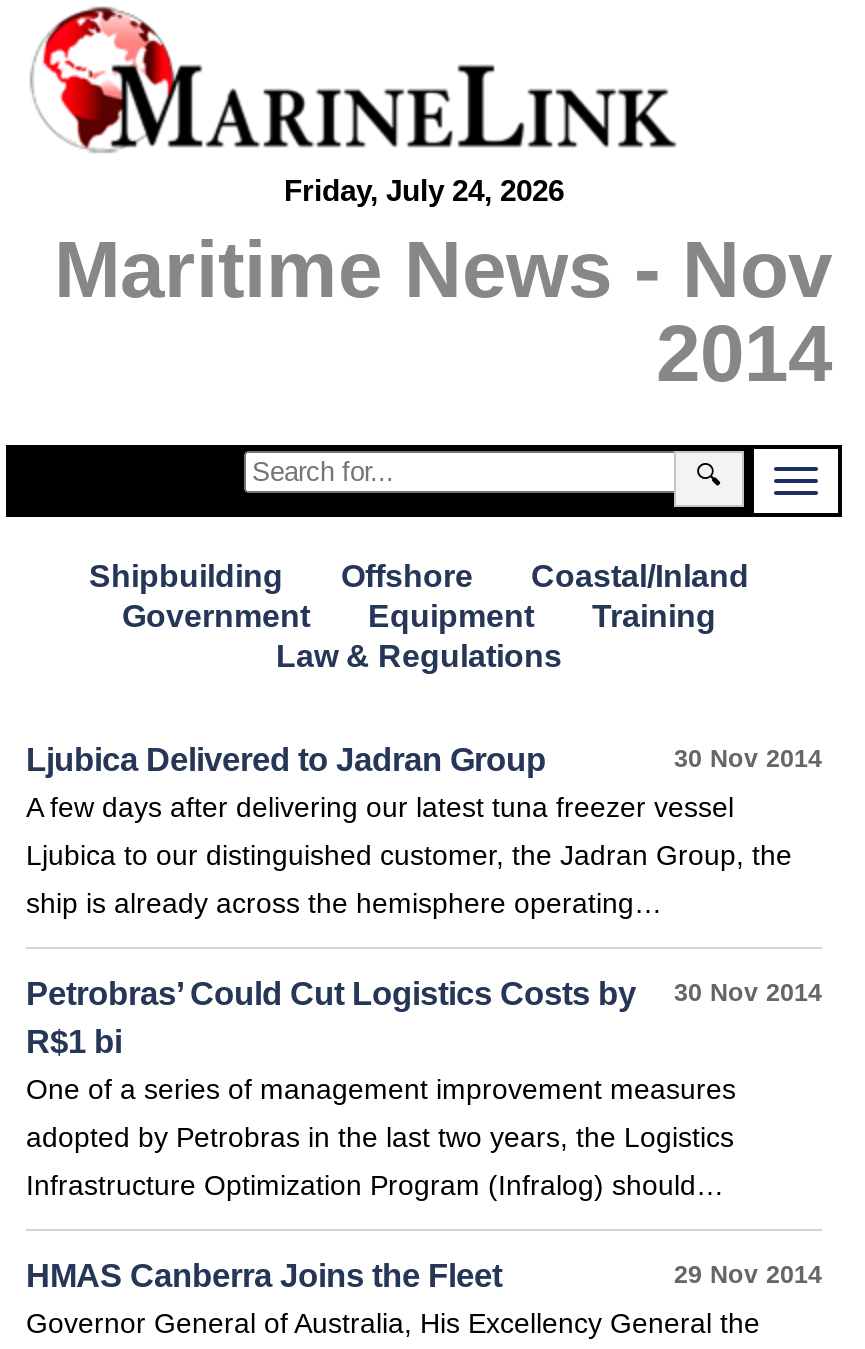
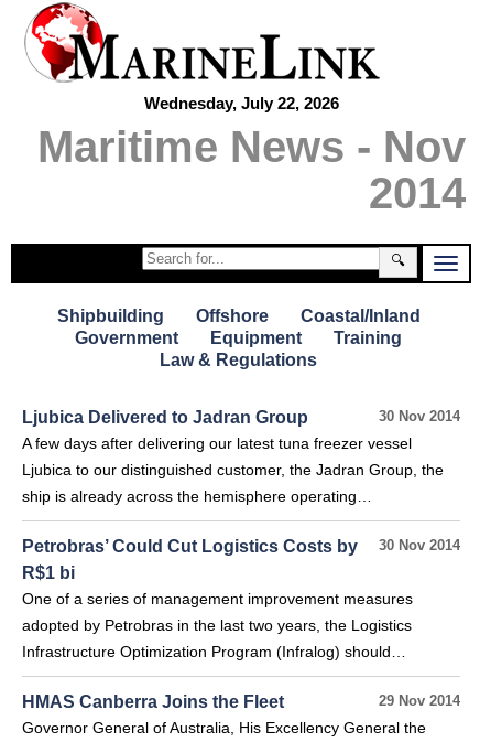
- Friday, July 24, 2026
+ Wednesday, July 22, 2026
